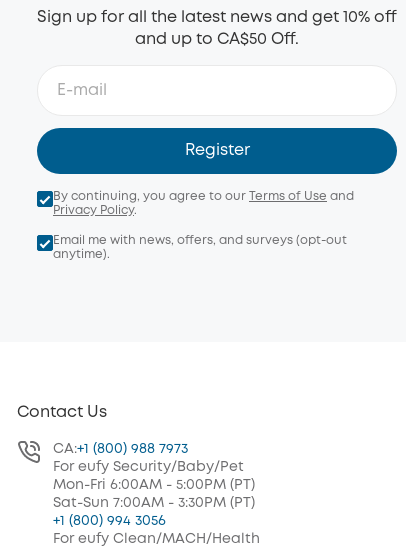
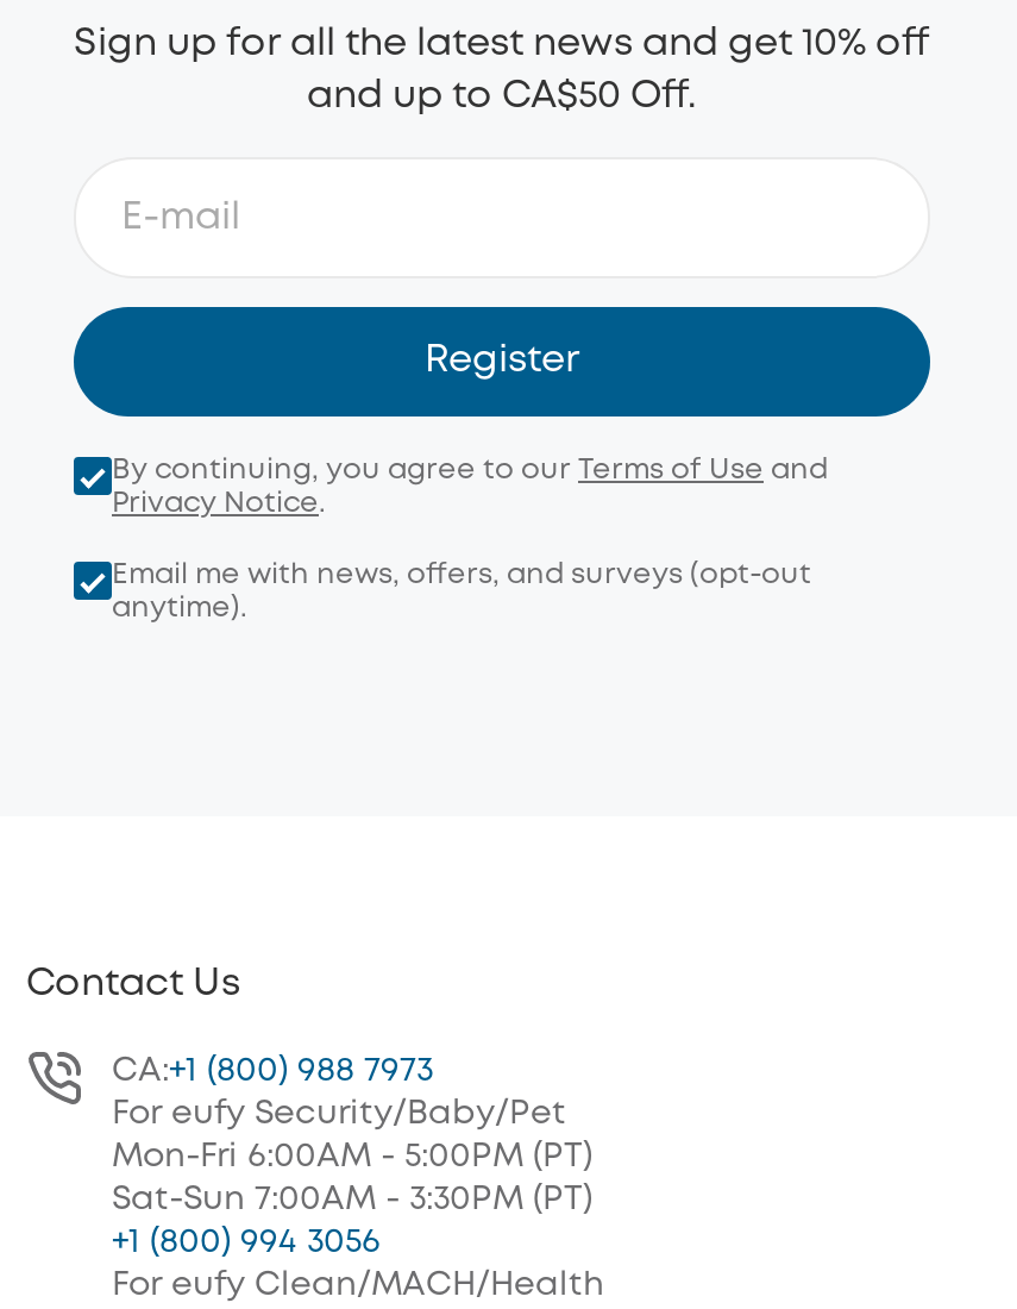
- Privacy Policy.
+ Privacy Notice.
